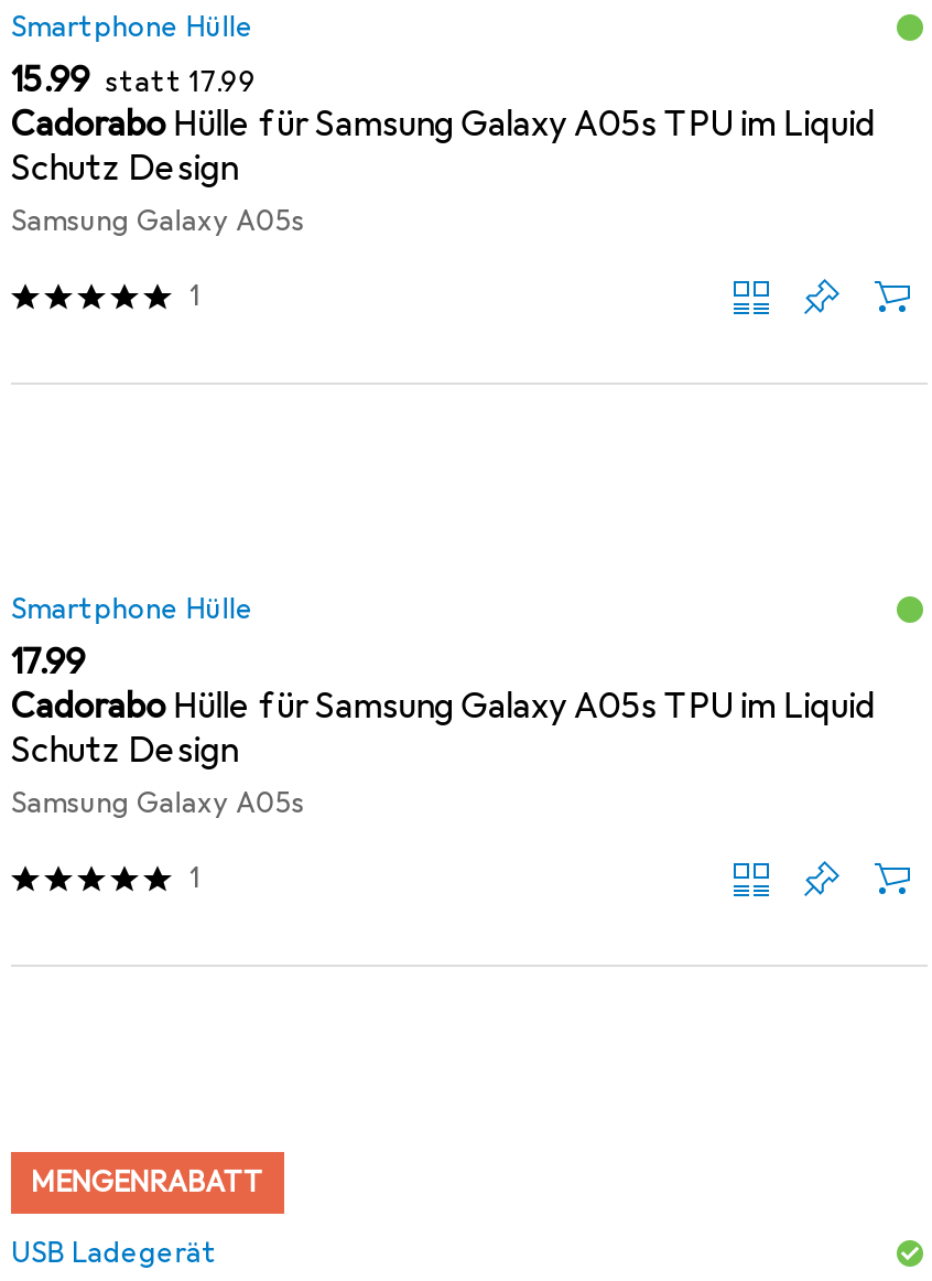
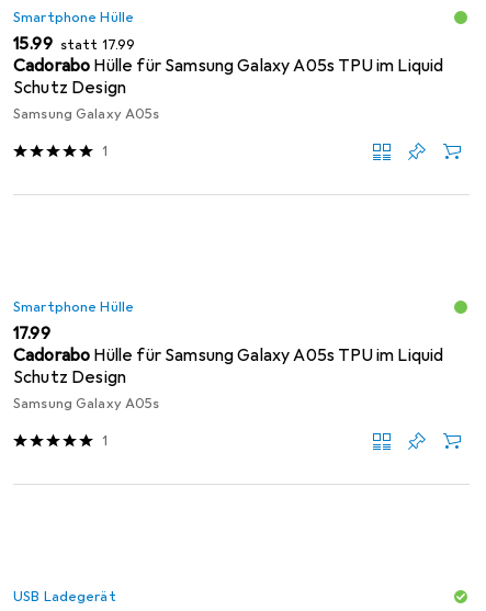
- MENGENRABATT
